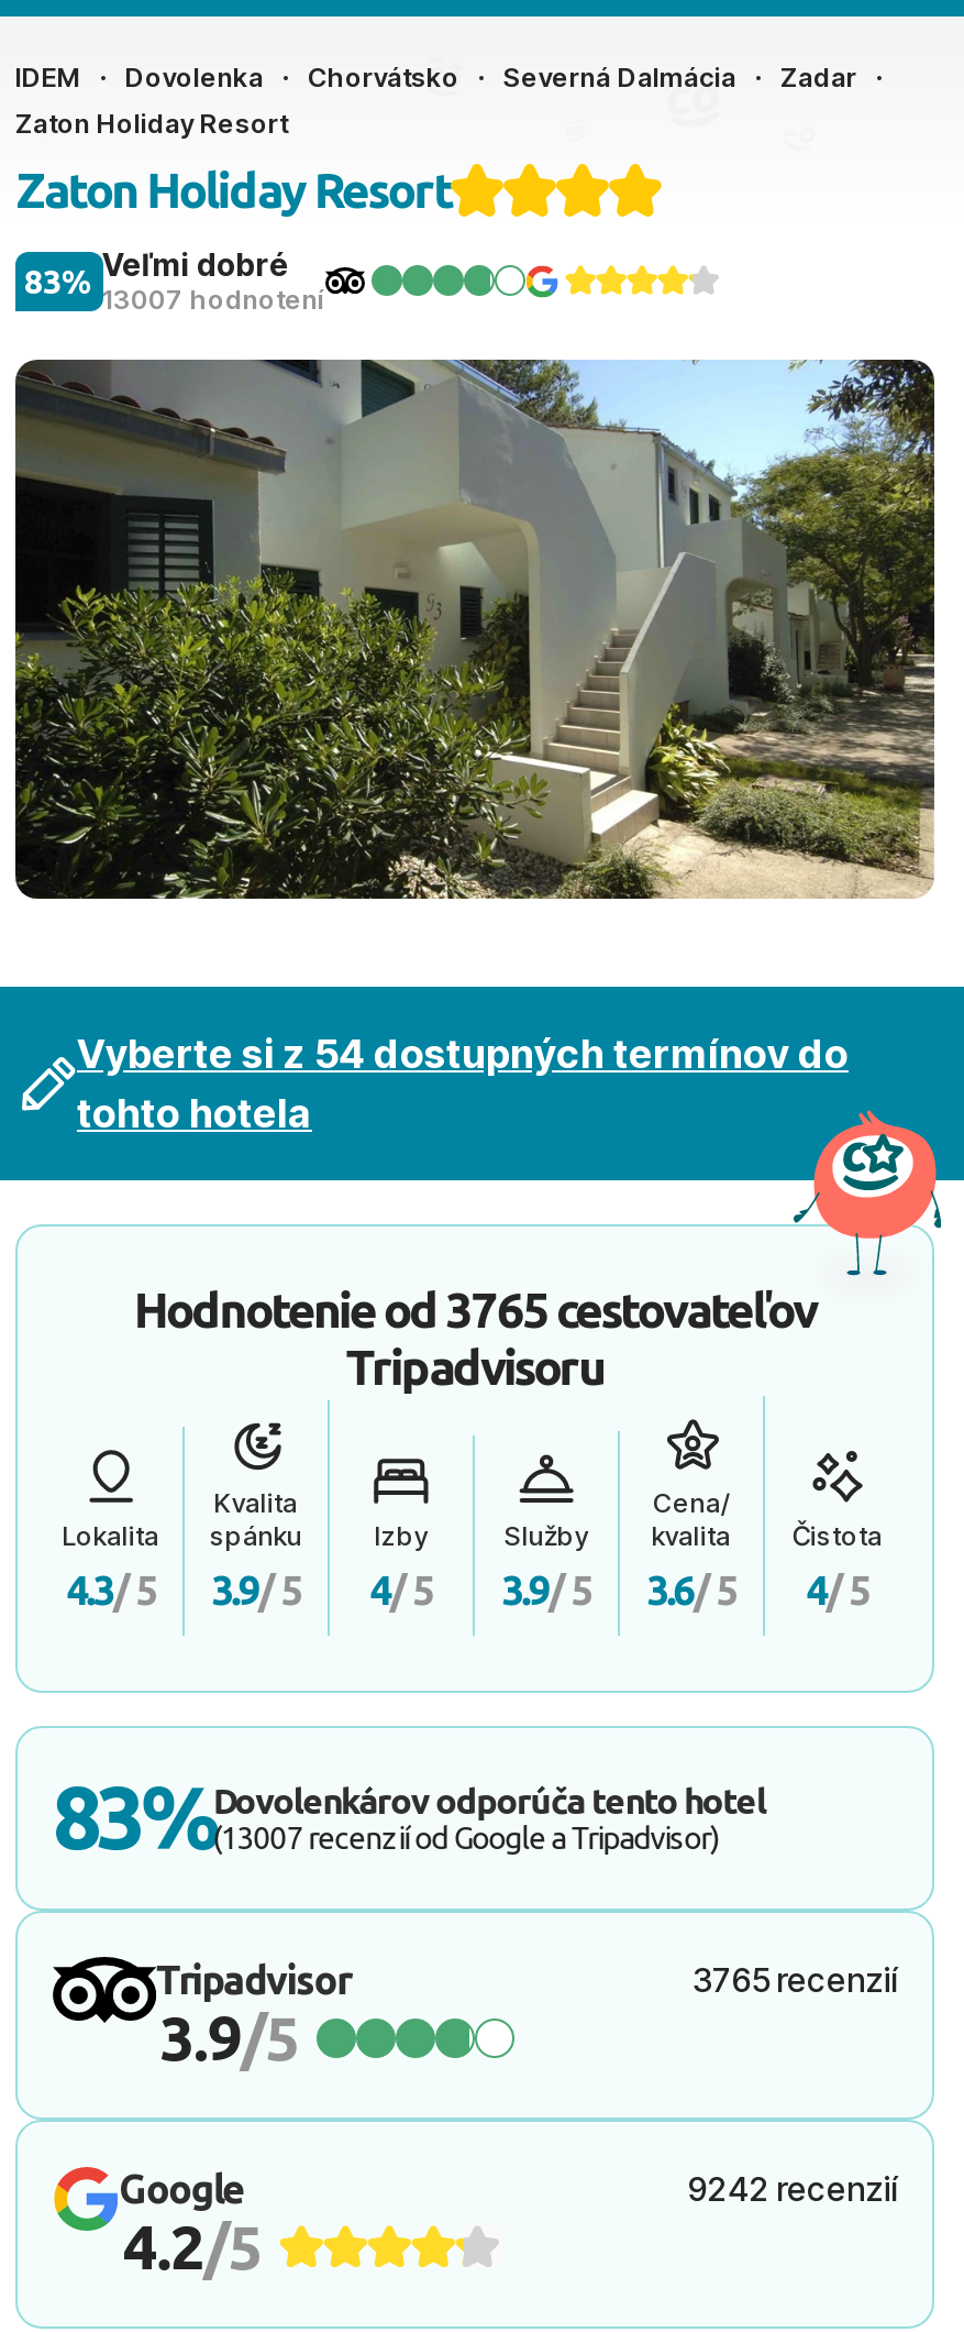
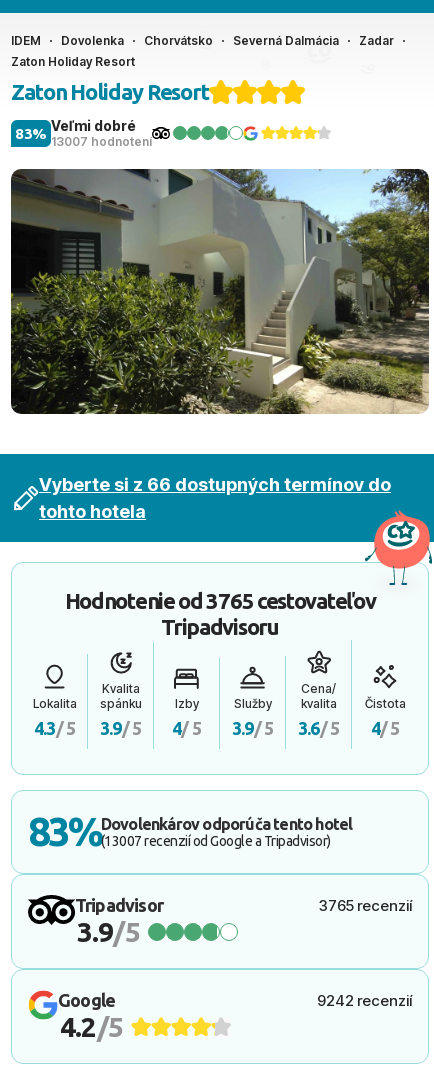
- Vyberte si z 54 dostupných termínov do
+ Vyberte si z 66 dostupných termínov do
